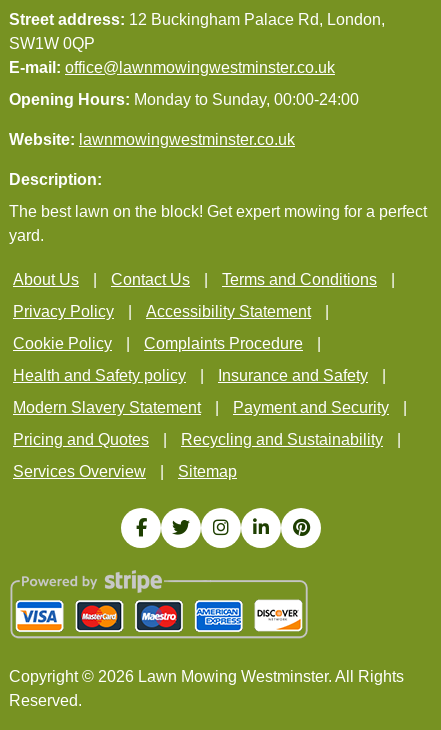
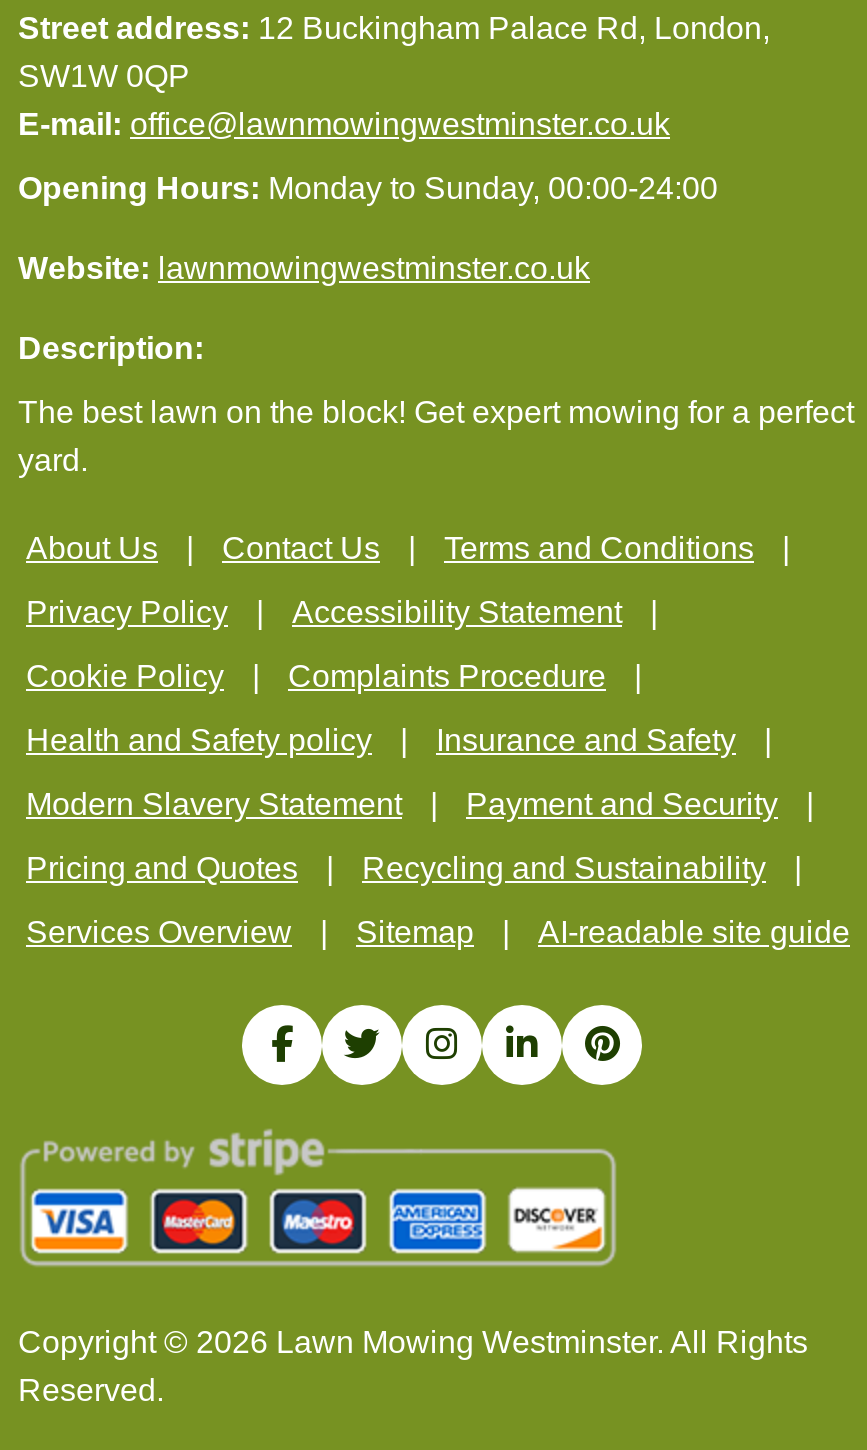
+ AI-readable site guide
